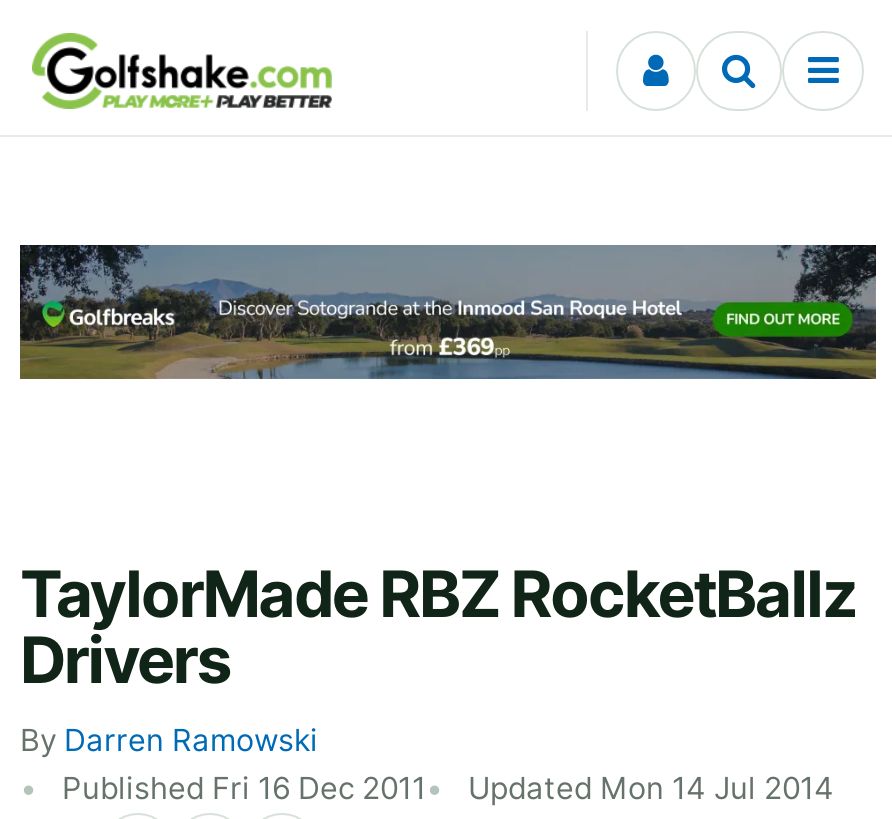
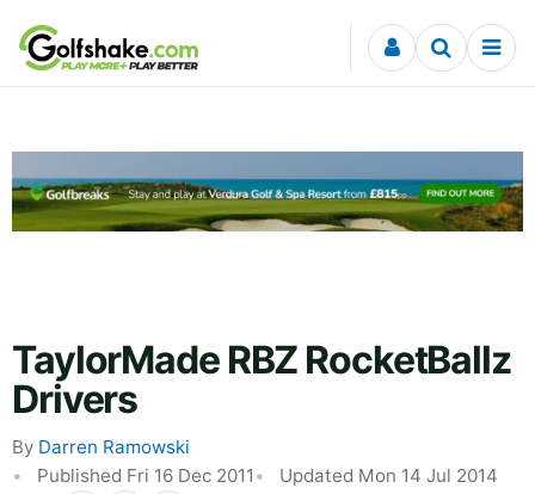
- [image]
+ [image]
